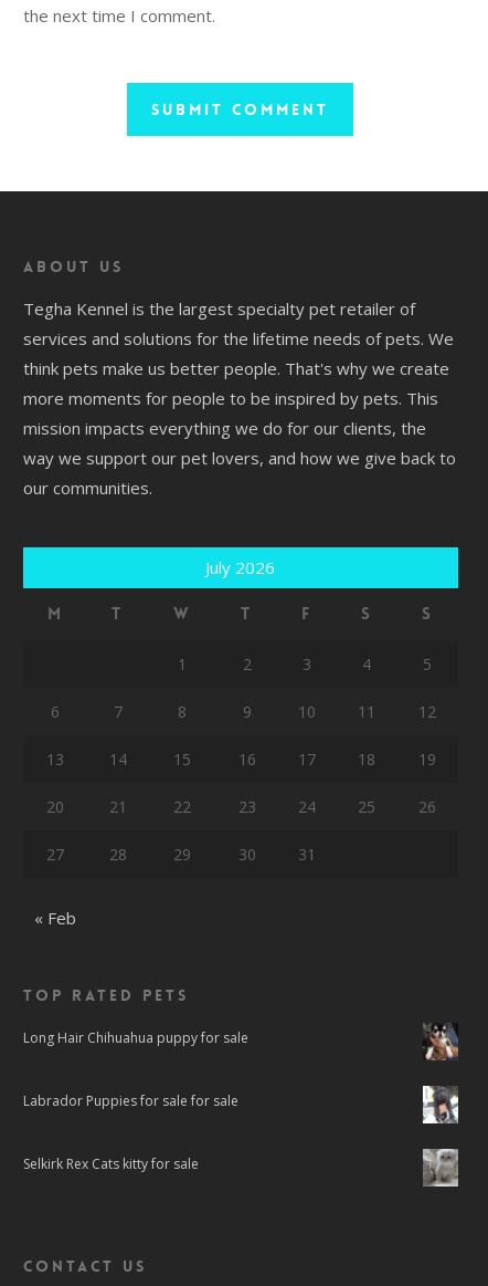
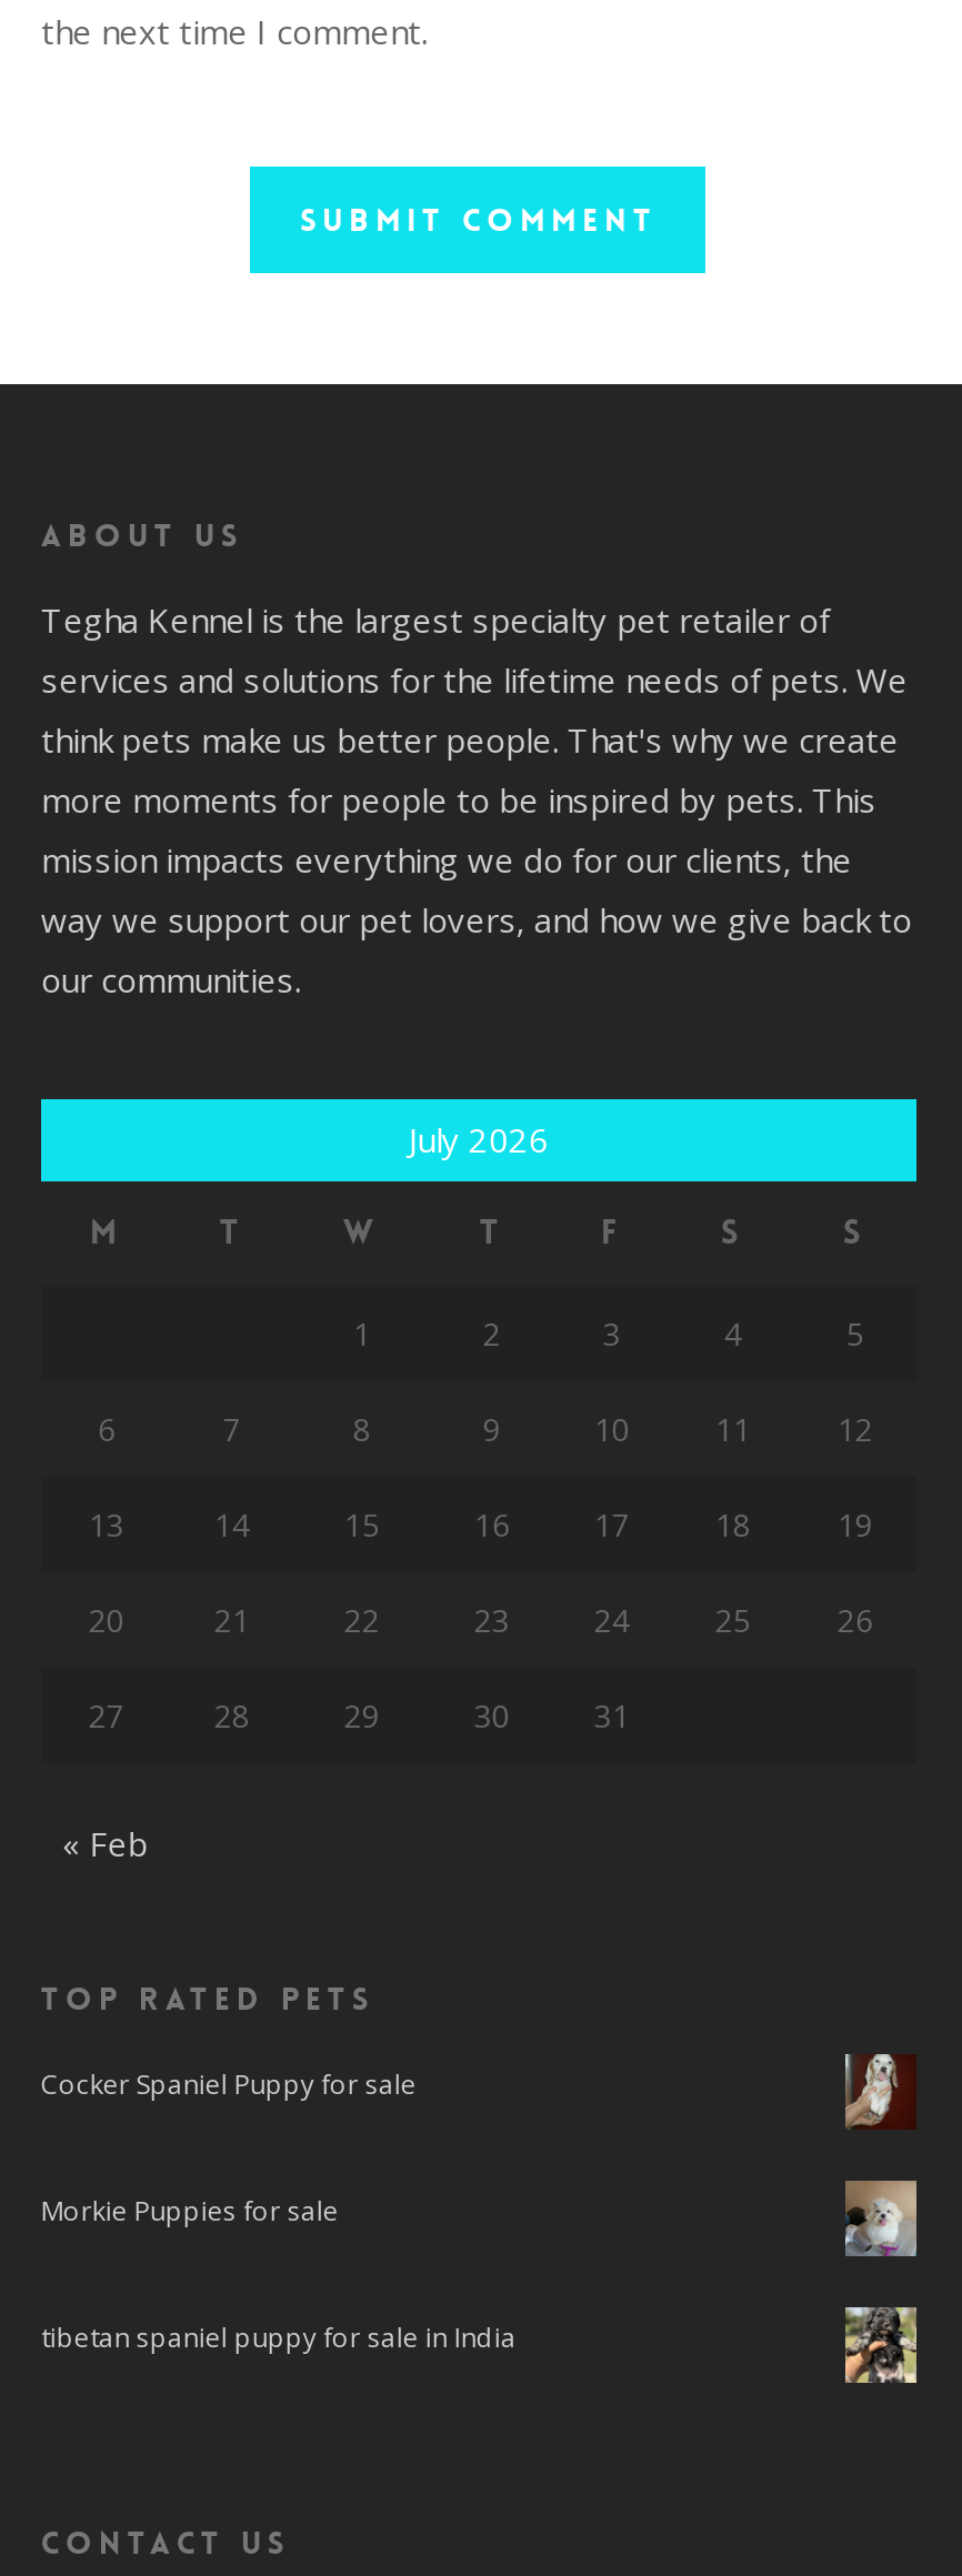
- Long Hair Chihuahua puppy for sale
+ Cocker Spaniel Puppy for sale

- [image]
+ [image]

- Labrador Puppies for sale for sale
+ Morkie Puppies for sale

- [image]
+ [image]

- Selkirk Rex Cats kitty for sale
+ tibetan spaniel puppy for sale in India

- [image]
+ [image]
